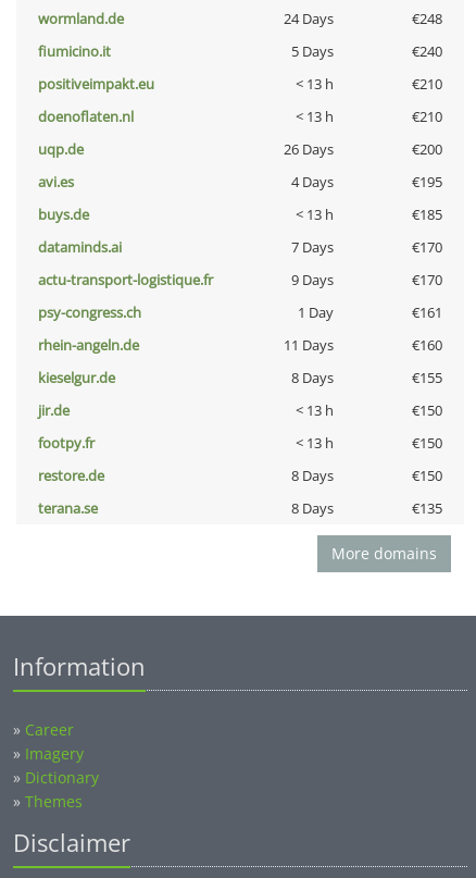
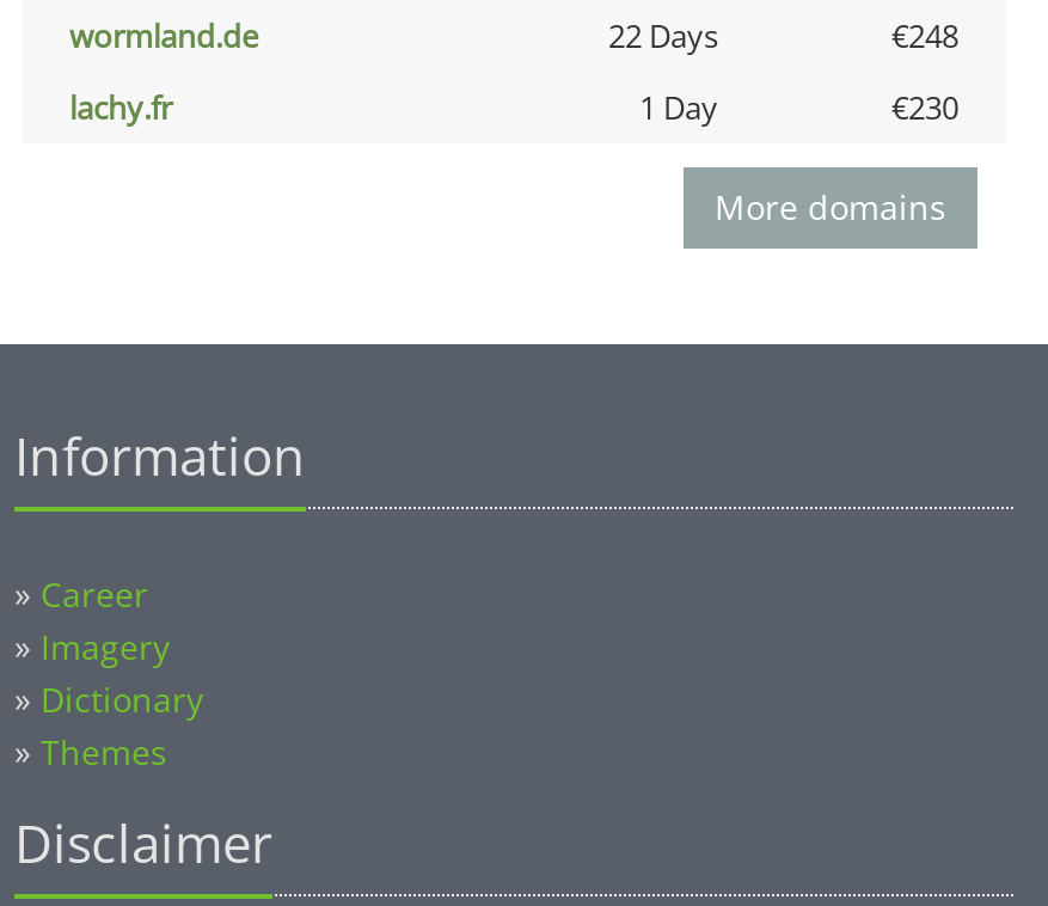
- 24 Days
+ 22 Days

- fiumicino.it
- 5 Days
- €240
- positiveimpakt.eu
- < 13 h
- €210
- doenoflaten.nl
- < 13 h
- €210
- uqp.de
- 26 Days
- €200
- avi.es
- 4 Days
- €195
- buys.de
- < 13 h
- €185
- dataminds.ai
- 7 Days
- €170
- actu-transport-logistique.fr
- 9 Days
- €170
- psy-congress.ch
+ lachy.fr

- €161
- rhein-angeln.de
- 11 Days
- €160
- kieselgur.de
- 8 Days
- €155
- jir.de
- < 13 h
- €150
- footpy.fr
- < 13 h
- €150
- restore.de
- 8 Days
- €150
- terana.se
- 8 Days
- €135
+ €230
